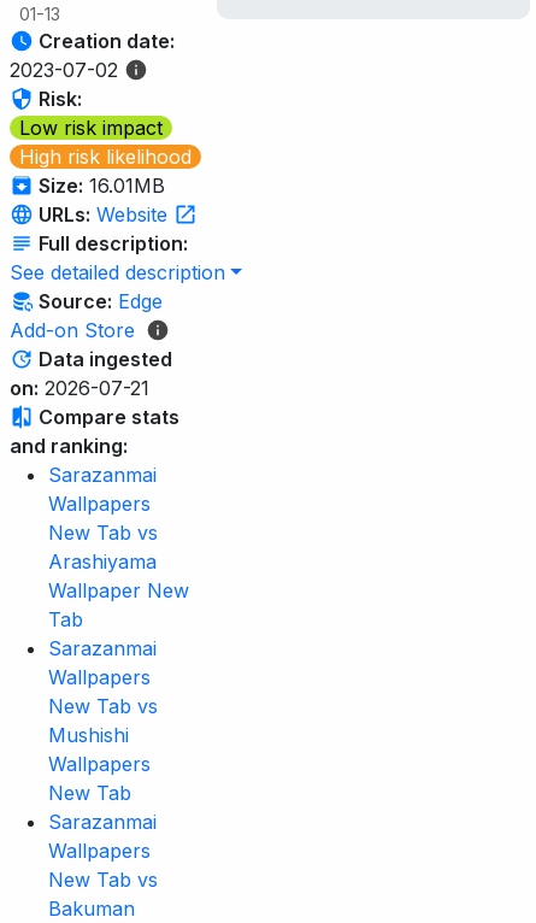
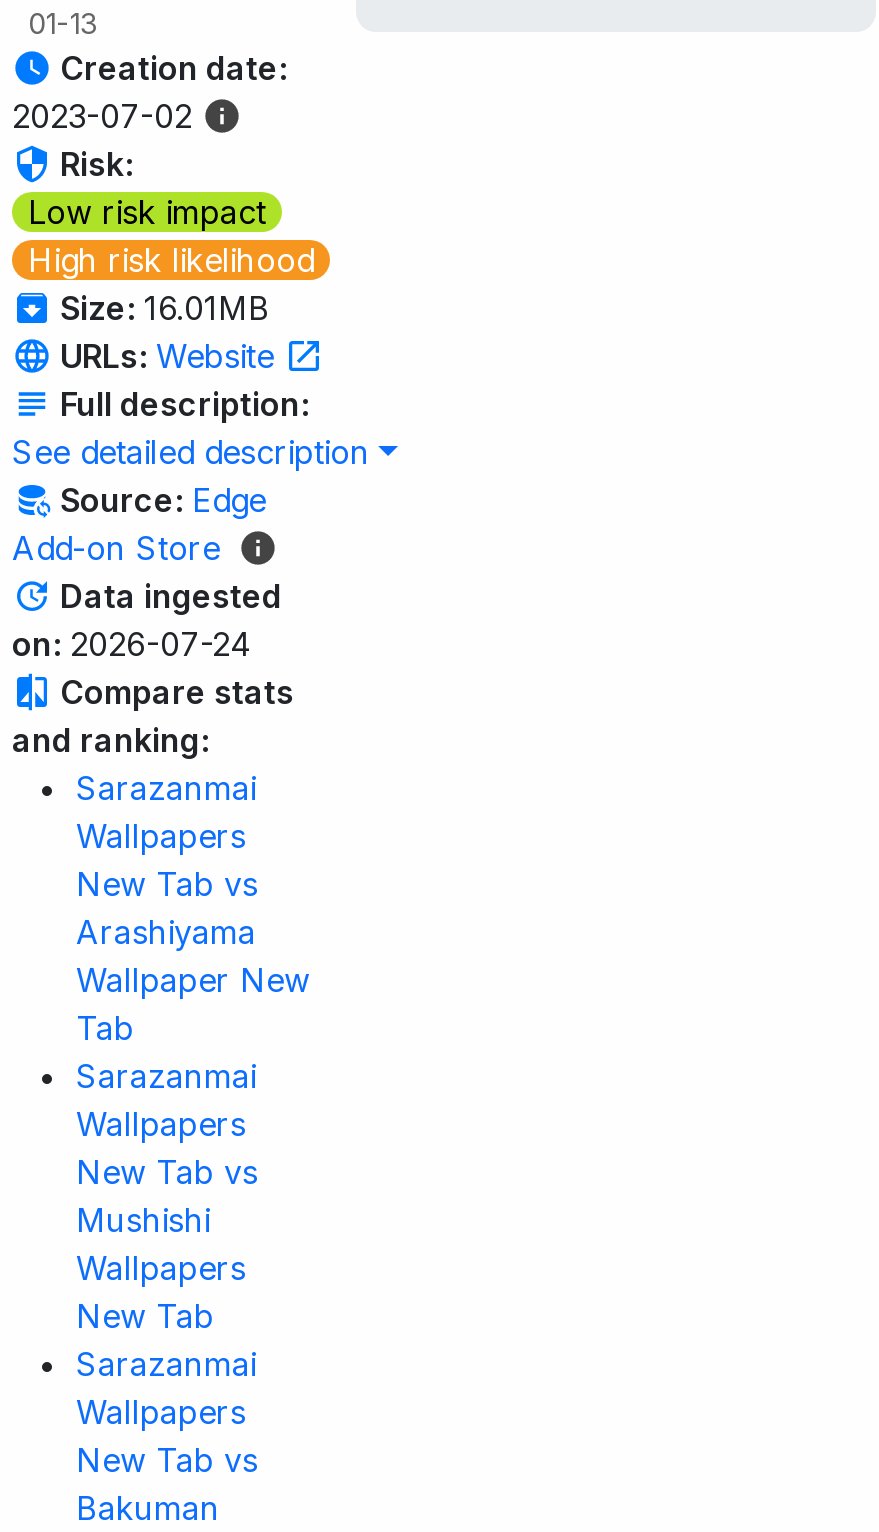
- on: 2026-07-21
+ on: 2026-07-24
